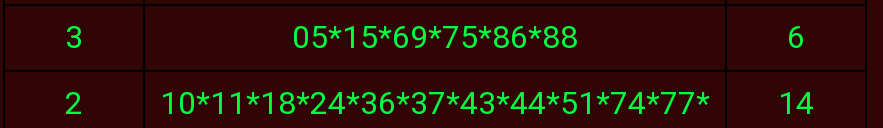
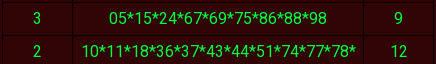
- 05*15*69*75*86*88
+ 05*15*24*67*69*75*86*88*98

- 6
+ 9

- 10*11*18*24*36*37*43*44*51*74*77*
+ 10*11*18*36*37*43*44*51*74*77*78*

- 14
+ 12
